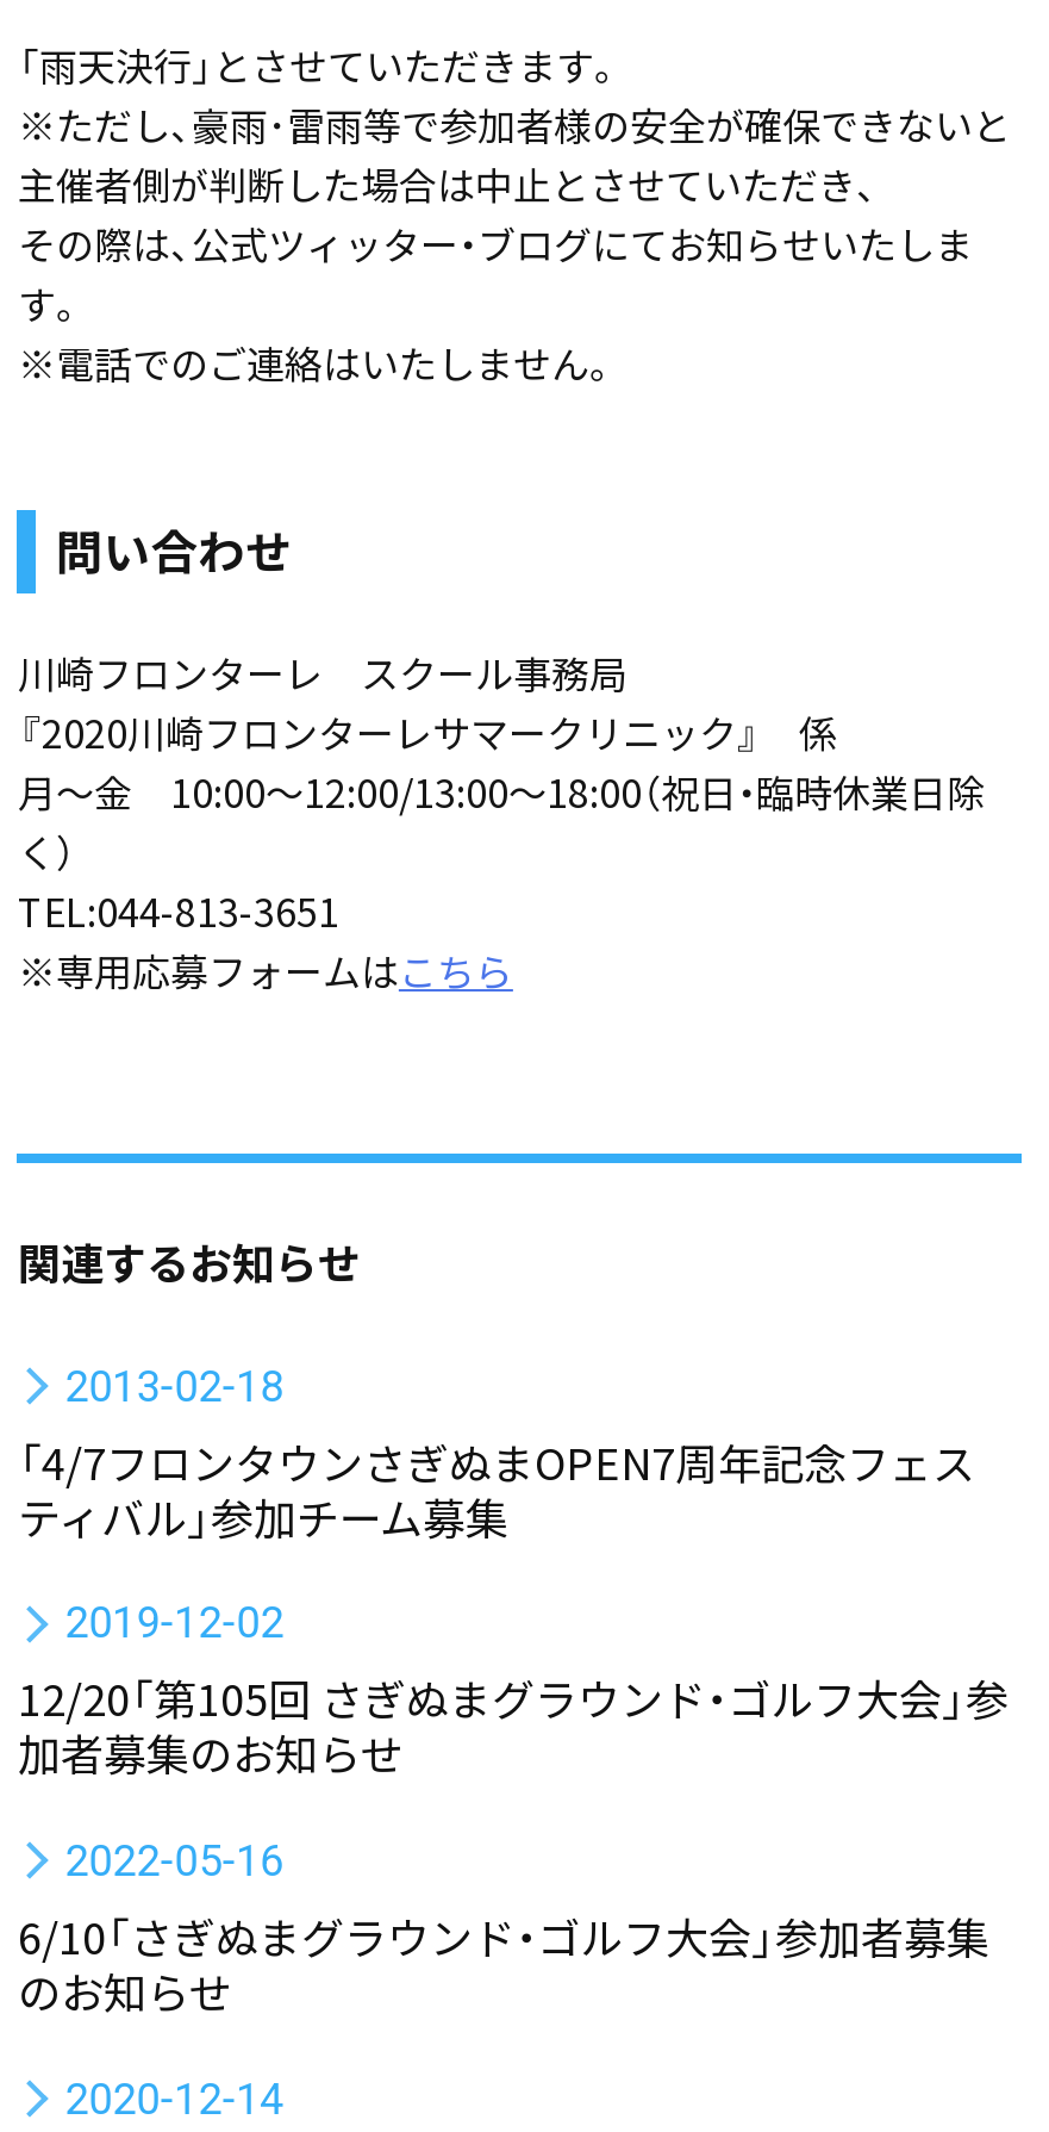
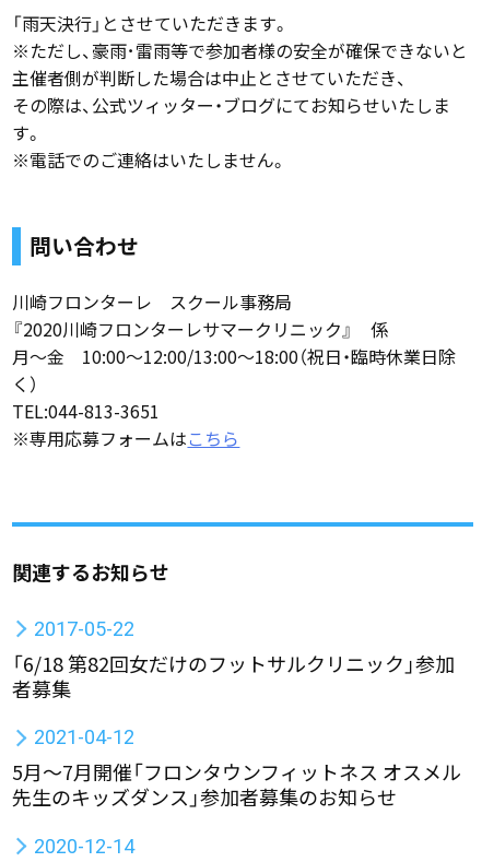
- 2013-02-18
- 「4/7フロンタウンさぎぬまOPEN7周年記念フェス
- ティバル」参加チーム募集
- 2019-12-02
- 12/20「第105回 さぎぬまグラウンド・ゴルフ大会」参
- 加者募集のお知らせ
- 2022-05-16
- 6/10「さぎぬまグラウンド・ゴルフ大会」参加者募集
- のお知らせ
+ 2017-05-22
+ 「6/18 第82回女だけのフットサルクリニック」参加
+ 者募集
+ 2021-04-12
+ 5月～7月開催「フロンタウンフィットネス オスメル
+ 先生のキッズダンス」参加者募集のお知らせ
